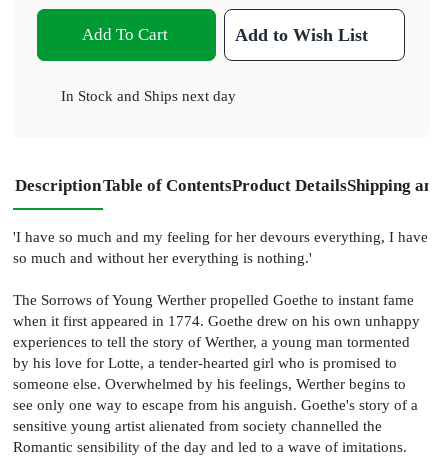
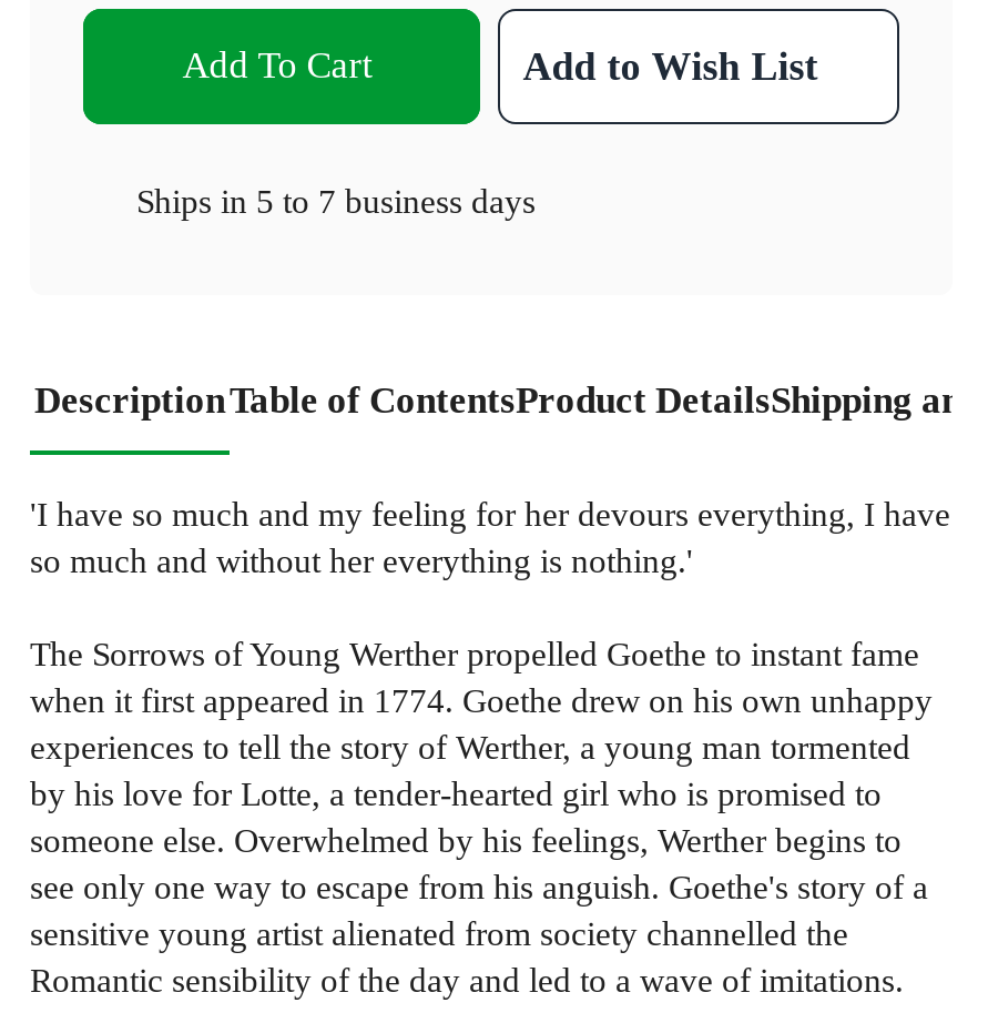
- In Stock and Ships next day
+ Ships in 5 to 7 business days
